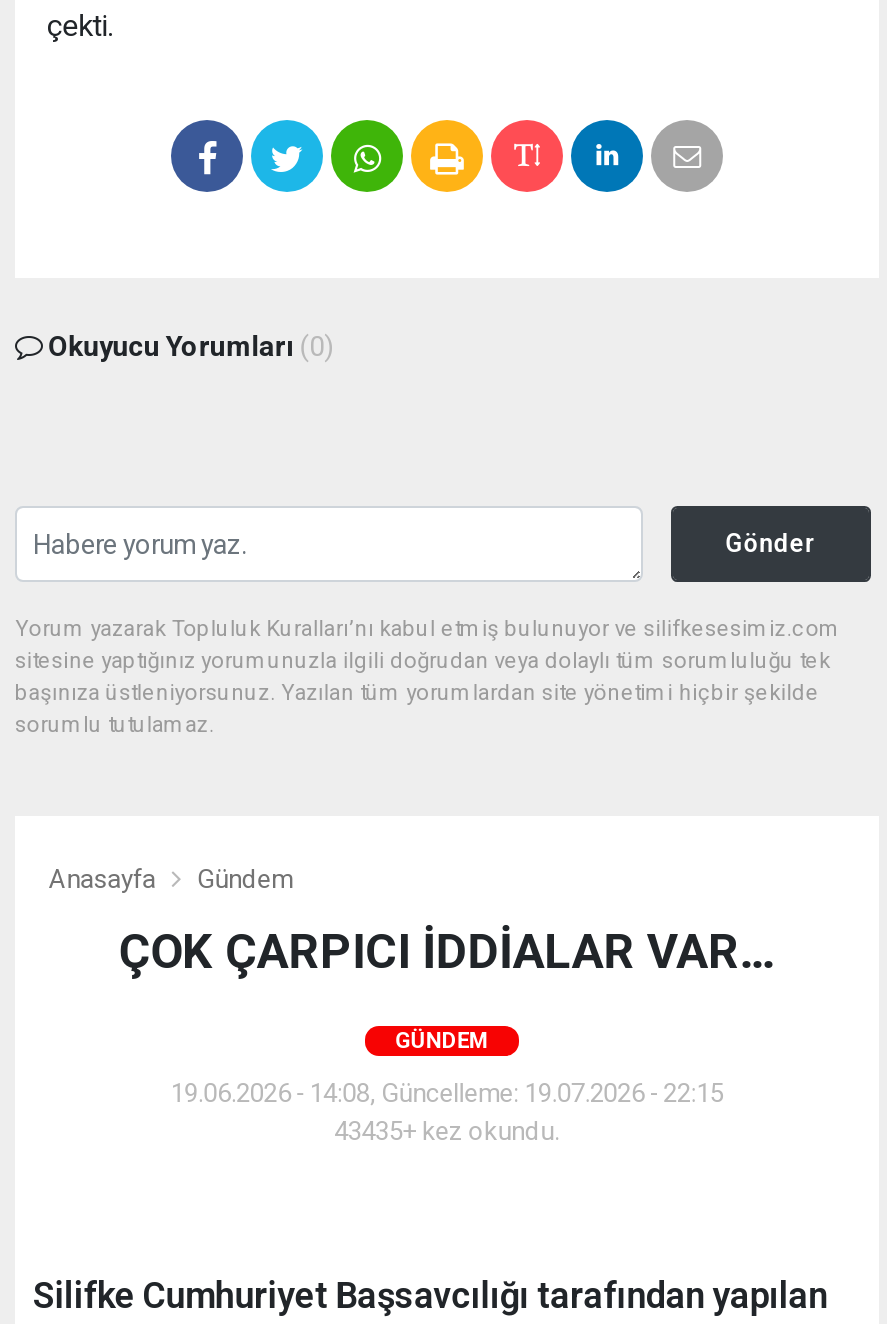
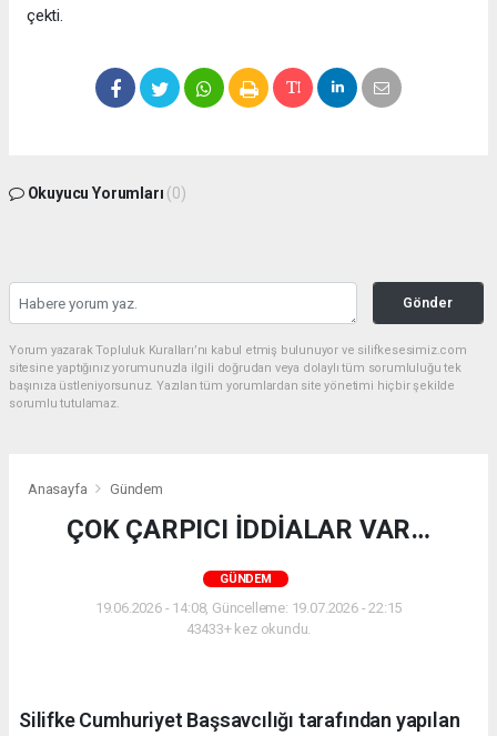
- 43435+ kez okundu.
+ 43433+ kez okundu.
